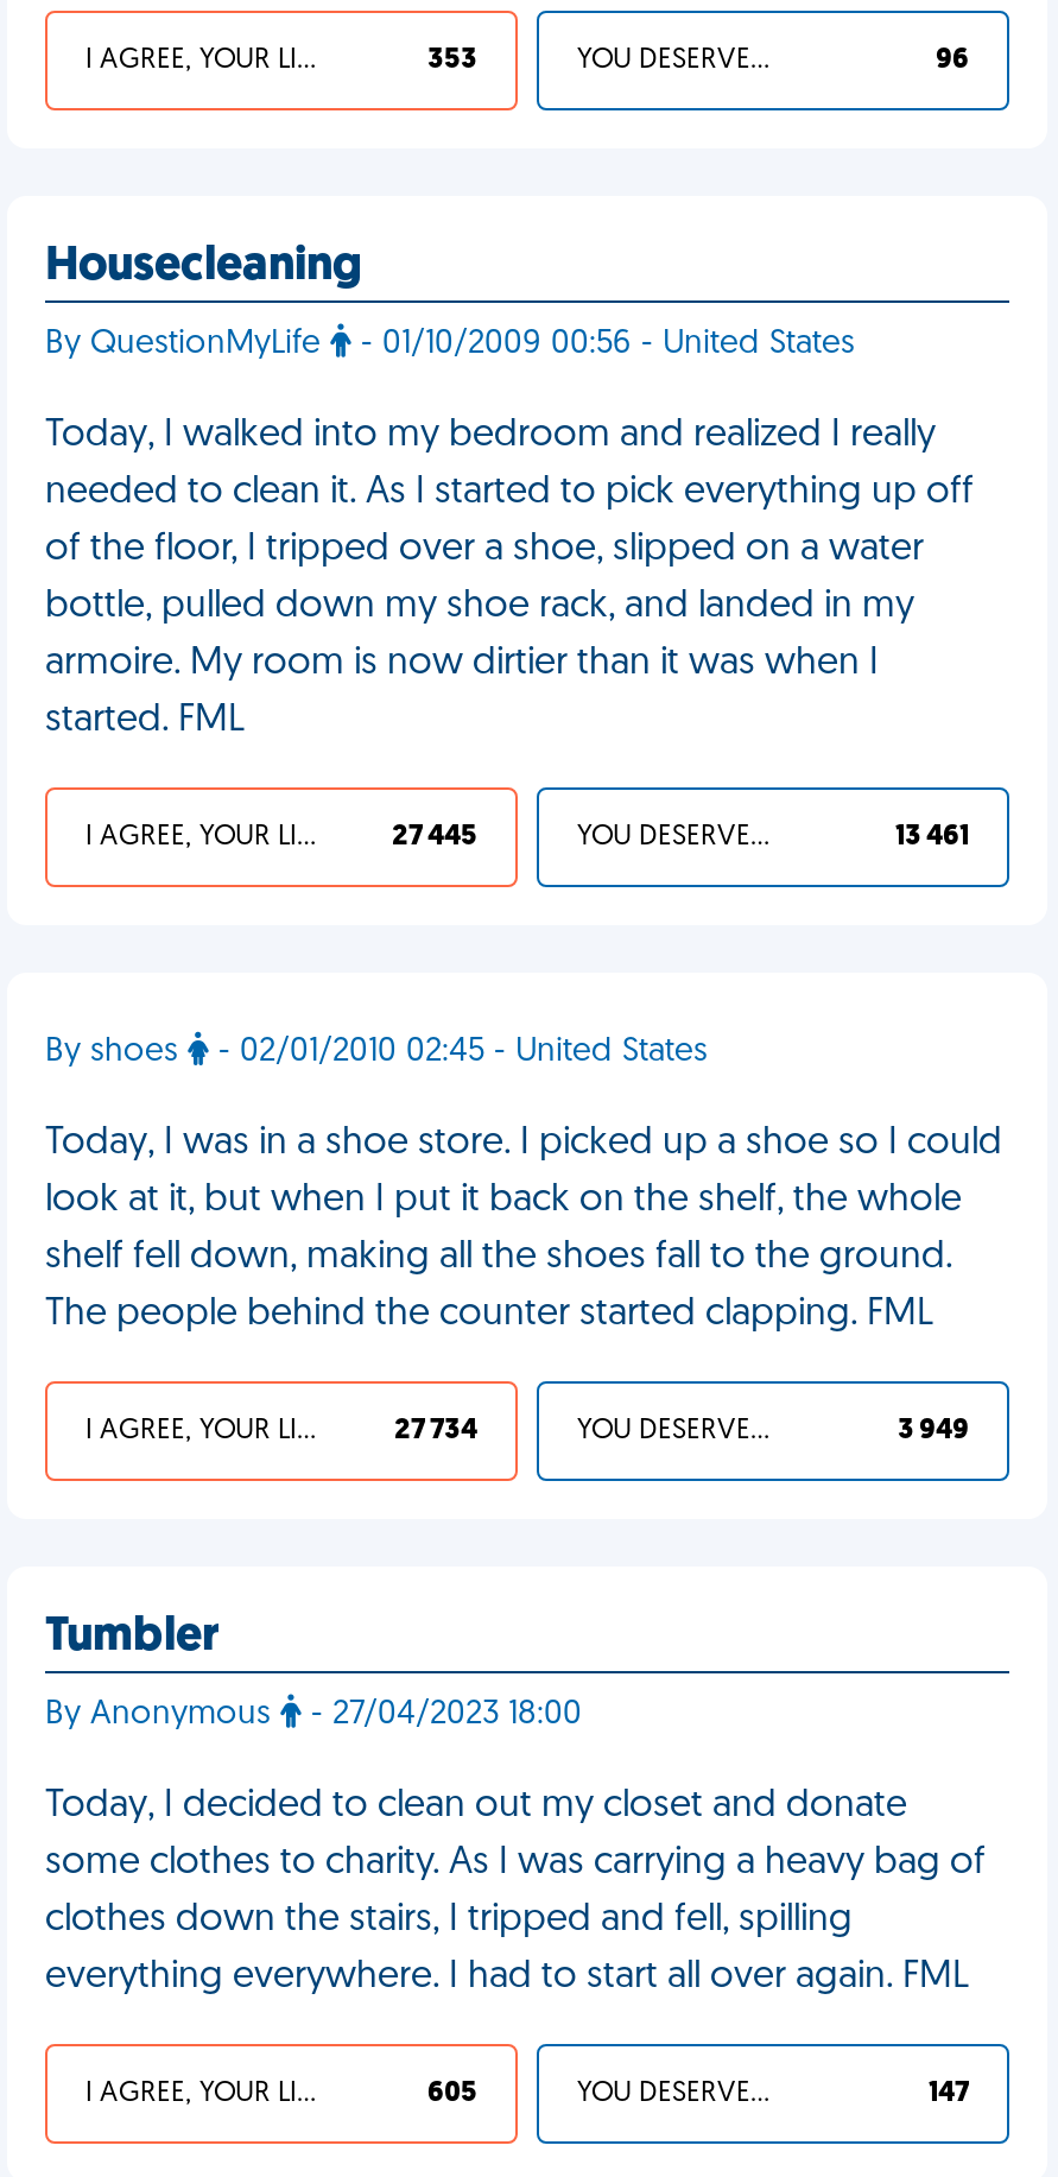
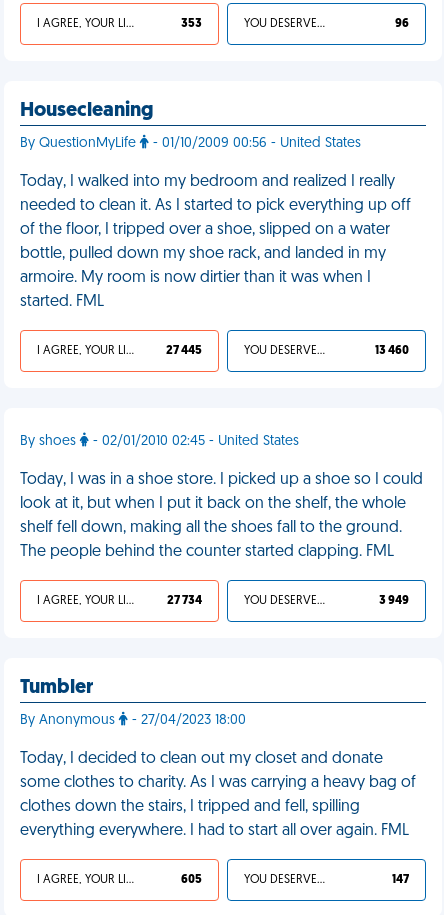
- 13 461
+ 13 460
